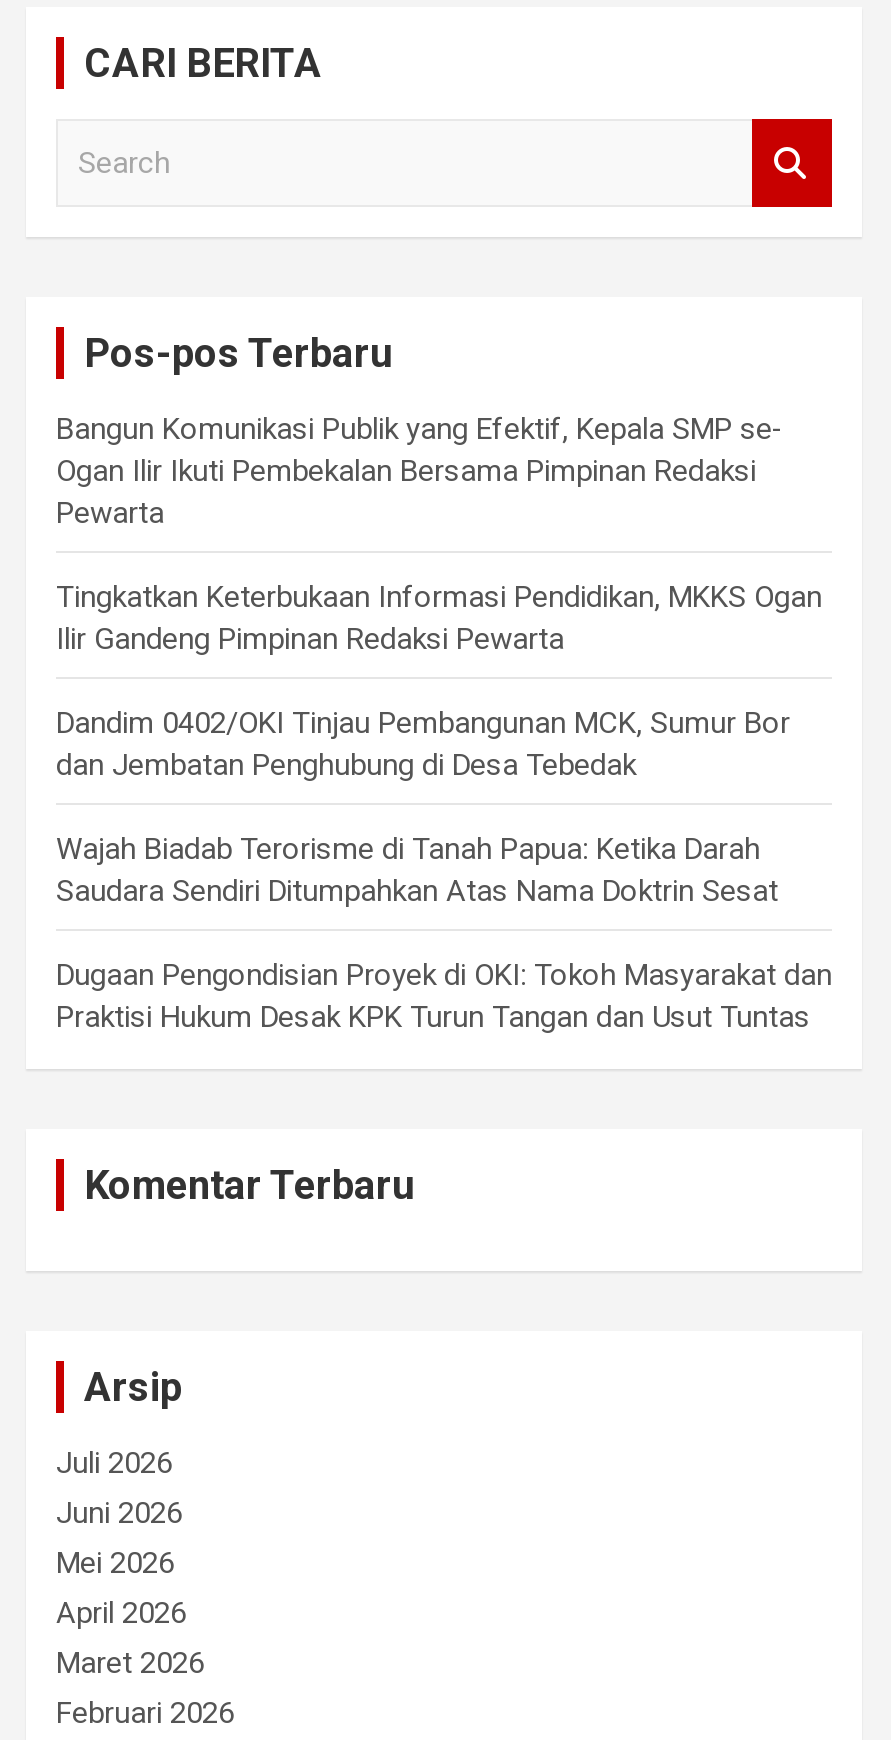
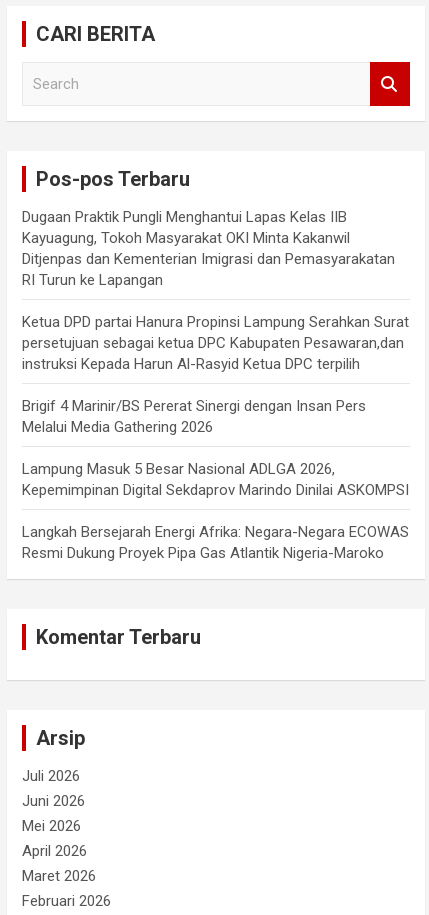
- Bangun Komunikasi Publik yang Efektif, Kepala SMP se-
- Ogan Ilir Ikuti Pembekalan Bersama Pimpinan Redaksi
- Pewarta
+ Dugaan Praktik Pungli Menghantui Lapas Kelas IIB
+ Kayuagung, Tokoh Masyarakat OKI Minta Kakanwil
+ Ditjenpas dan Kementerian Imigrasi dan Pemasyarakatan
+ RI Turun ke Lapangan

- Tingkatkan Keterbukaan Informasi Pendidikan, MKKS Ogan
- Ilir Gandeng Pimpinan Redaksi Pewarta
+ Ketua DPD partai Hanura Propinsi Lampung Serahkan Surat
+ persetujuan sebagai ketua DPC Kabupaten Pesawaran,dan
+ instruksi Kepada Harun Al-Rasyid Ketua DPC terpilih

- Dandim 0402/OKI Tinjau Pembangunan MCK, Sumur Bor
- dan Jembatan Penghubung di Desa Tebedak
+ Brigif 4 Marinir/BS Pererat Sinergi dengan Insan Pers
+ Melalui Media Gathering 2026

- Wajah Biadab Terorisme di Tanah Papua: Ketika Darah
- Saudara Sendiri Ditumpahkan Atas Nama Doktrin Sesat
+ Lampung Masuk 5 Besar Nasional ADLGA 2026,
+ Kepemimpinan Digital Sekdaprov Marindo Dinilai ASKOMPSI

- Dugaan Pengondisian Proyek di OKI: Tokoh Masyarakat dan
- Praktisi Hukum Desak KPK Turun Tangan dan Usut Tuntas
+ Langkah Bersejarah Energi Afrika: Negara-Negara ECOWAS
+ Resmi Dukung Proyek Pipa Gas Atlantik Nigeria-Maroko
